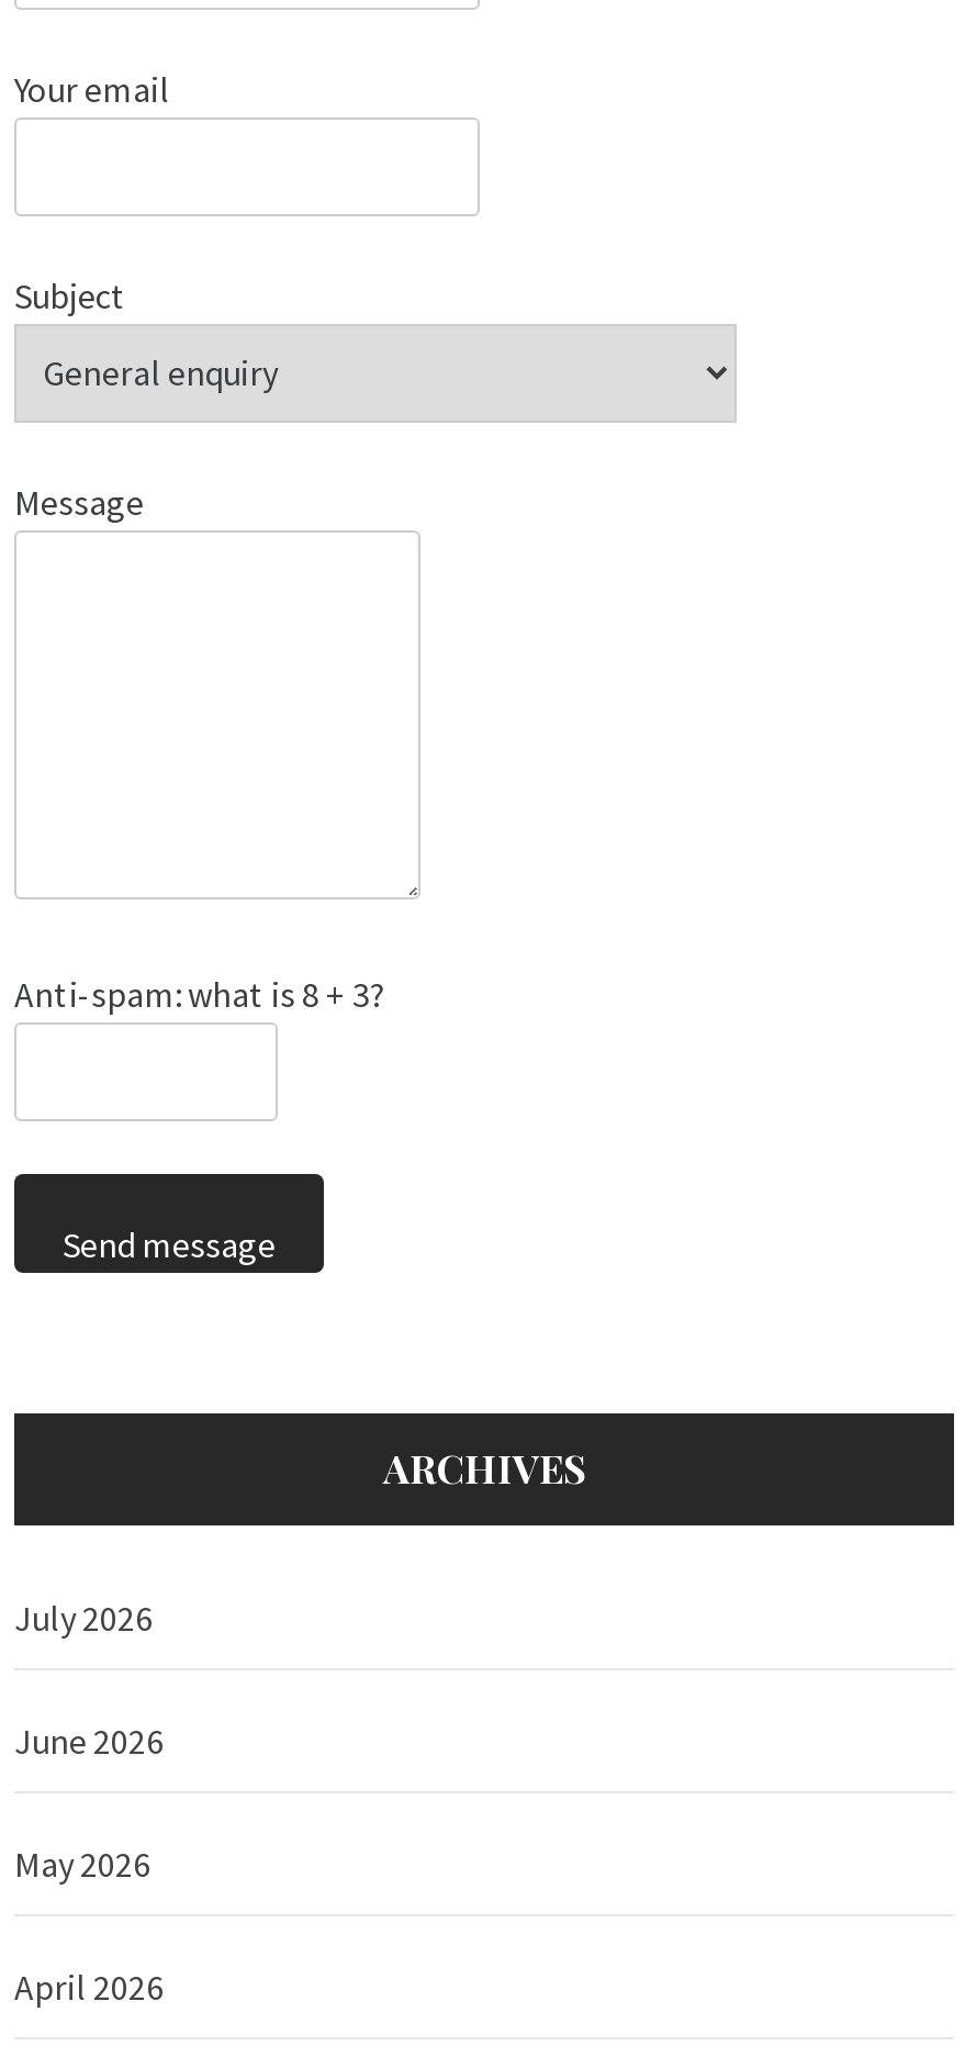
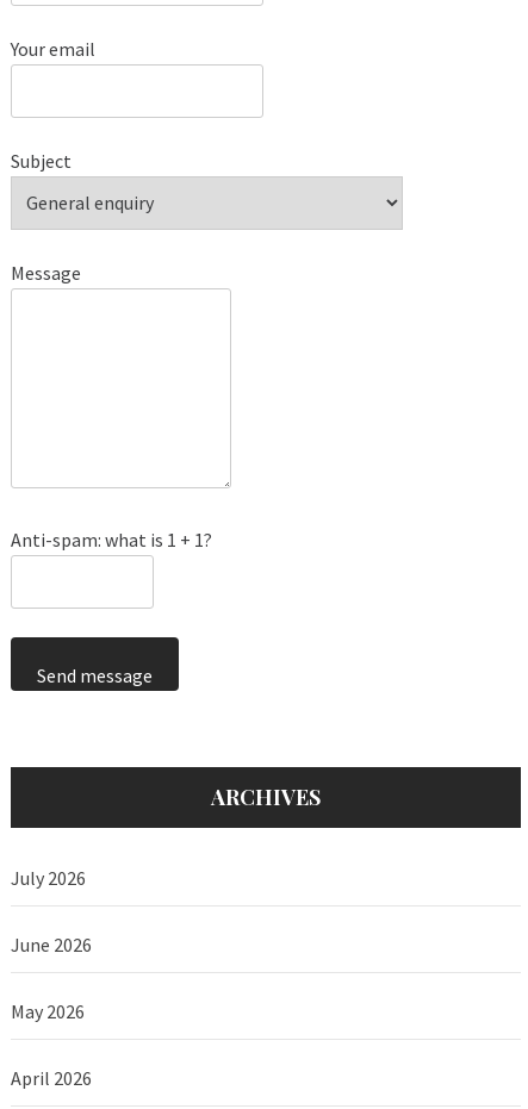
- Anti-spam: what is 8 + 3?
+ Anti-spam: what is 1 + 1?
